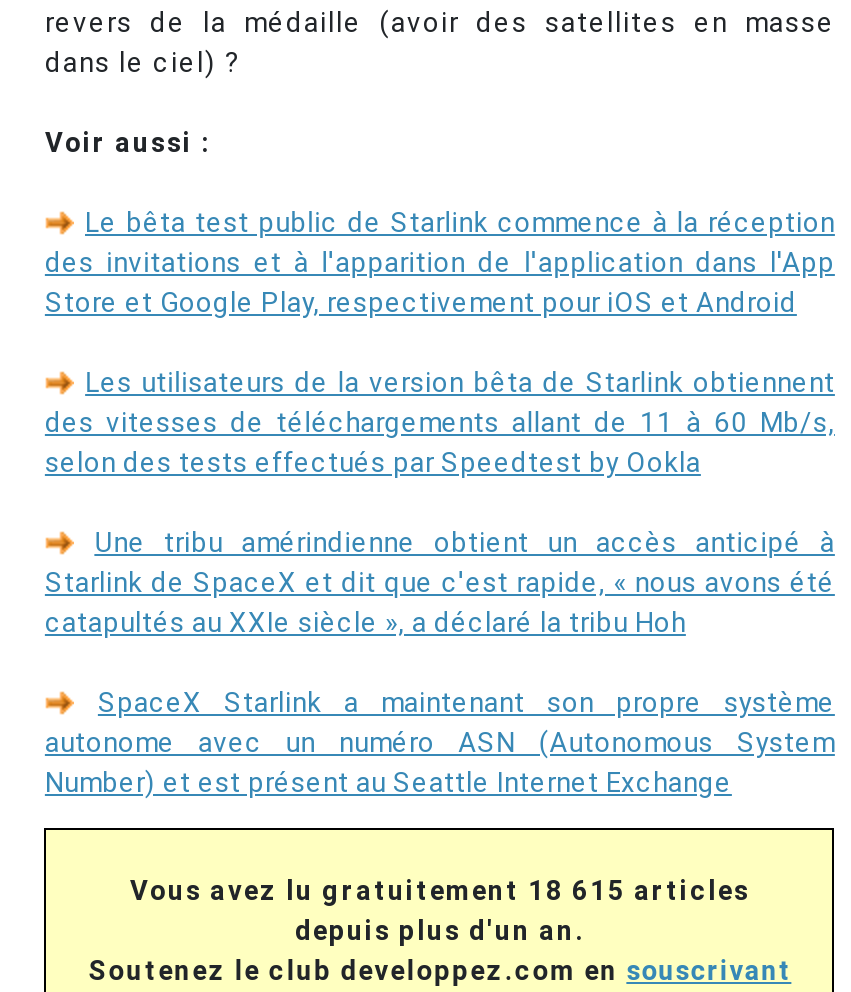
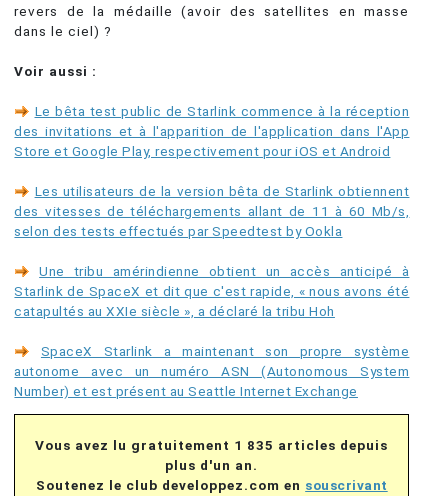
- Vous avez lu gratuitement 18 615 articles
- depuis plus d'un an.
+ Vous avez lu gratuitement 1 835 articles depuis
+ plus d'un an.
